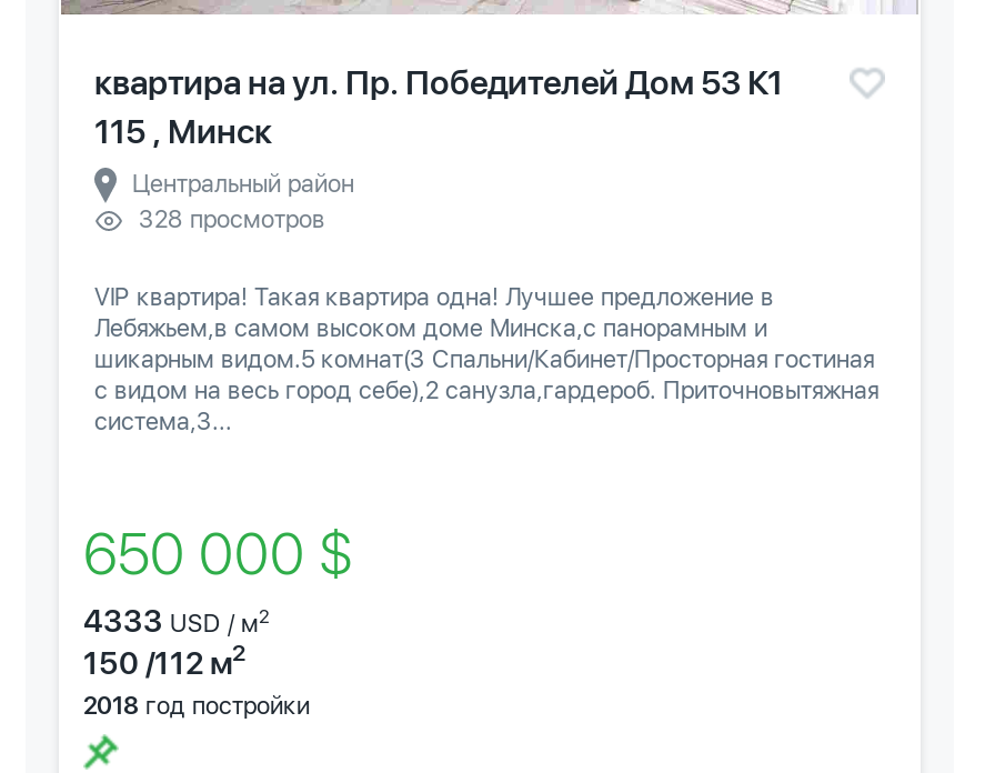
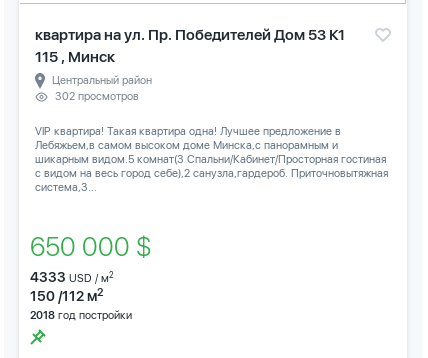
- 328 просмотров
+ 302 просмотров
